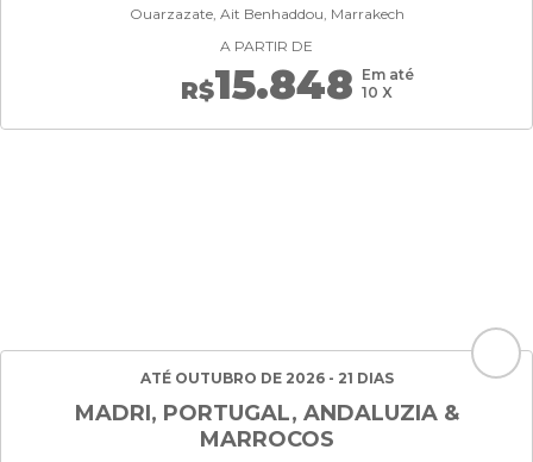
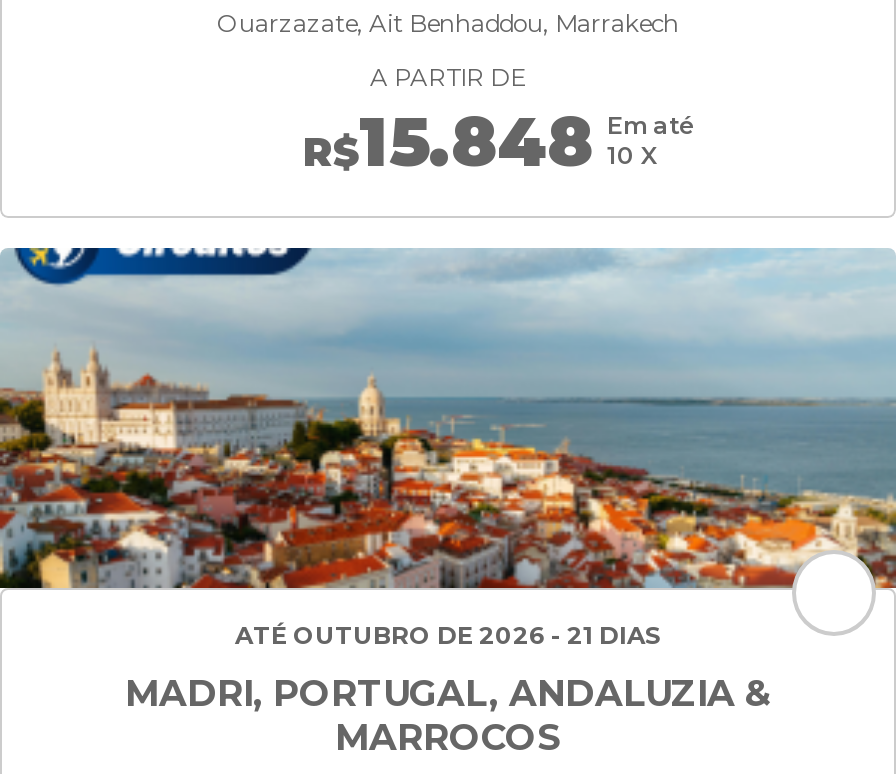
+ [image]
